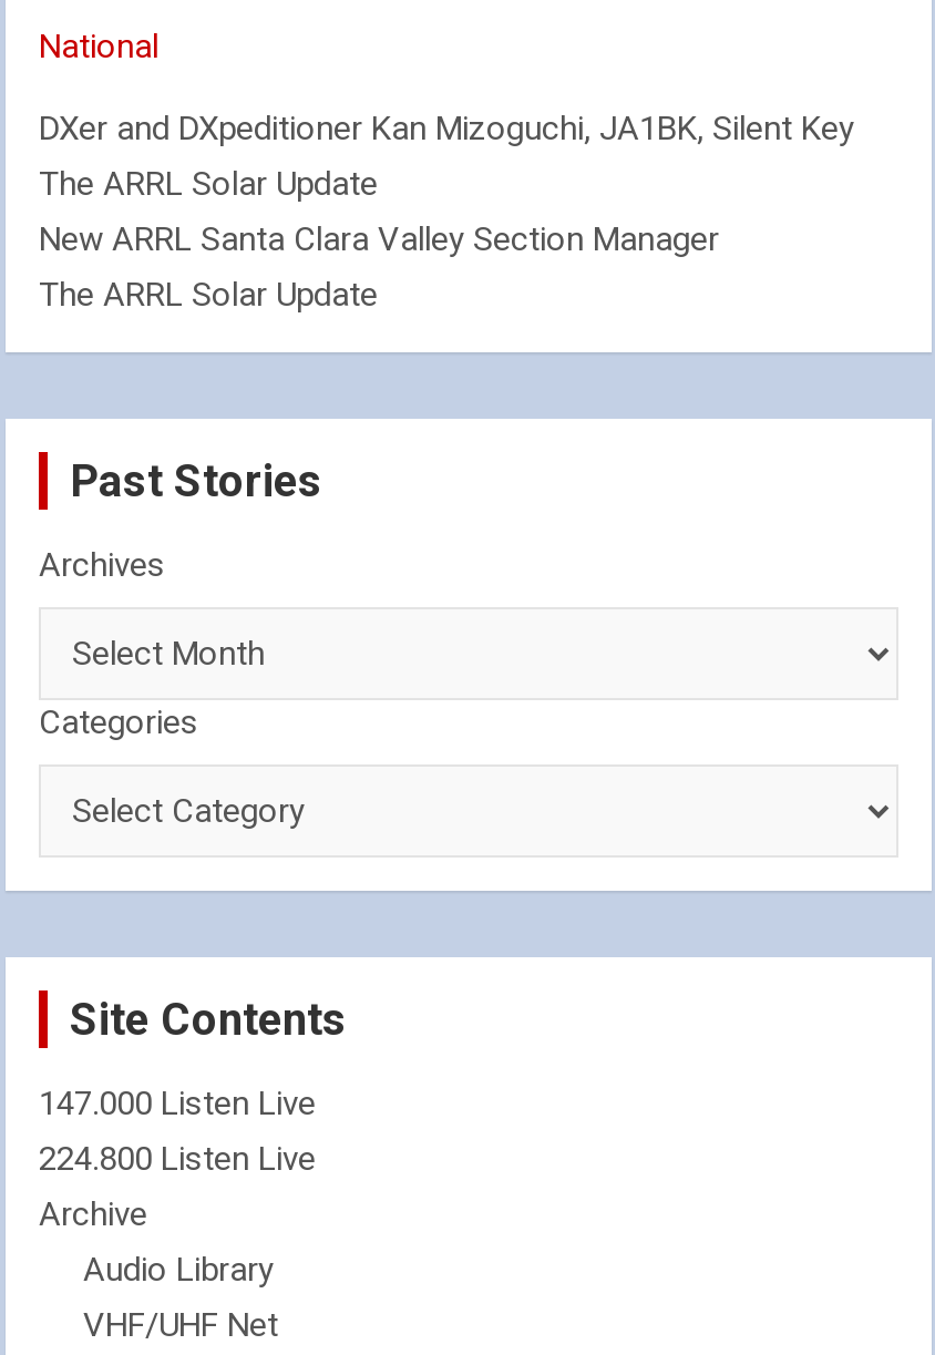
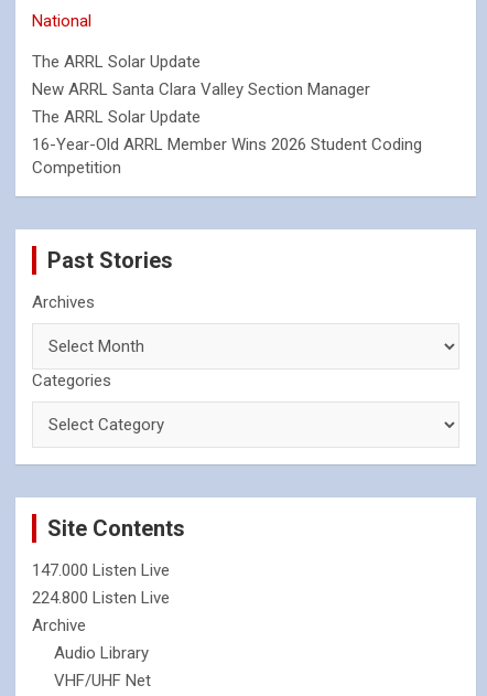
- DXer and DXpeditioner Kan Mizoguchi, JA1BK, Silent Key

moved up: The ARRL Solar Update | New ARRL Santa Clara Valley Section Manager | The ARRL Solar Update

+ 16-Year-Old ARRL Member Wins 2026 Student Coding
+ Competition
